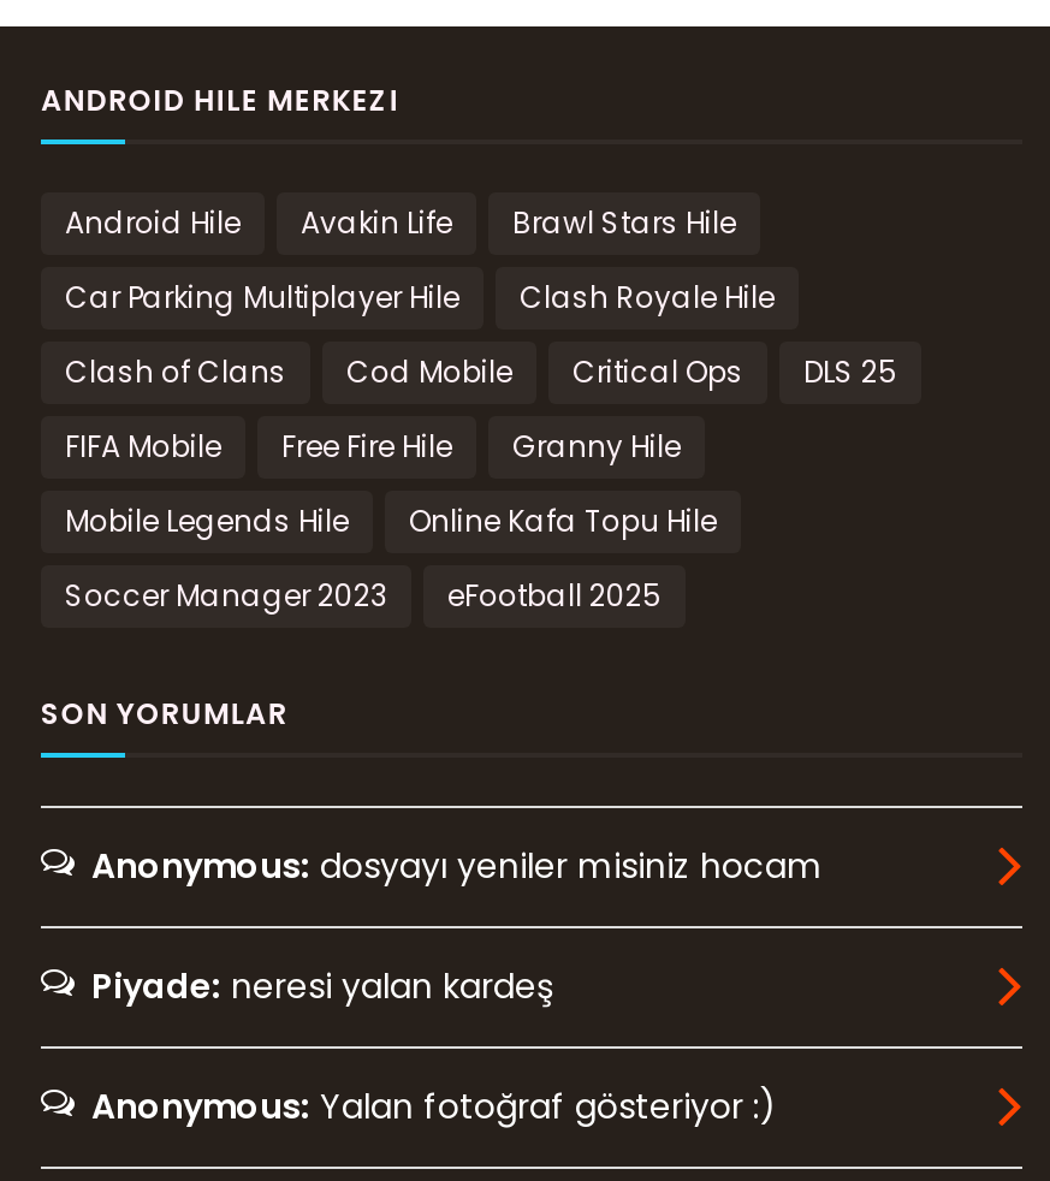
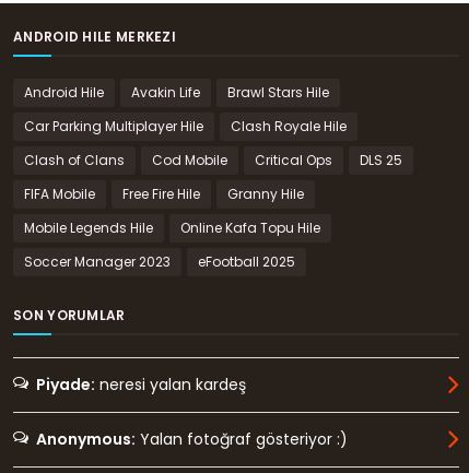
- Anonymous: dosyayı yeniler misiniz hocam
